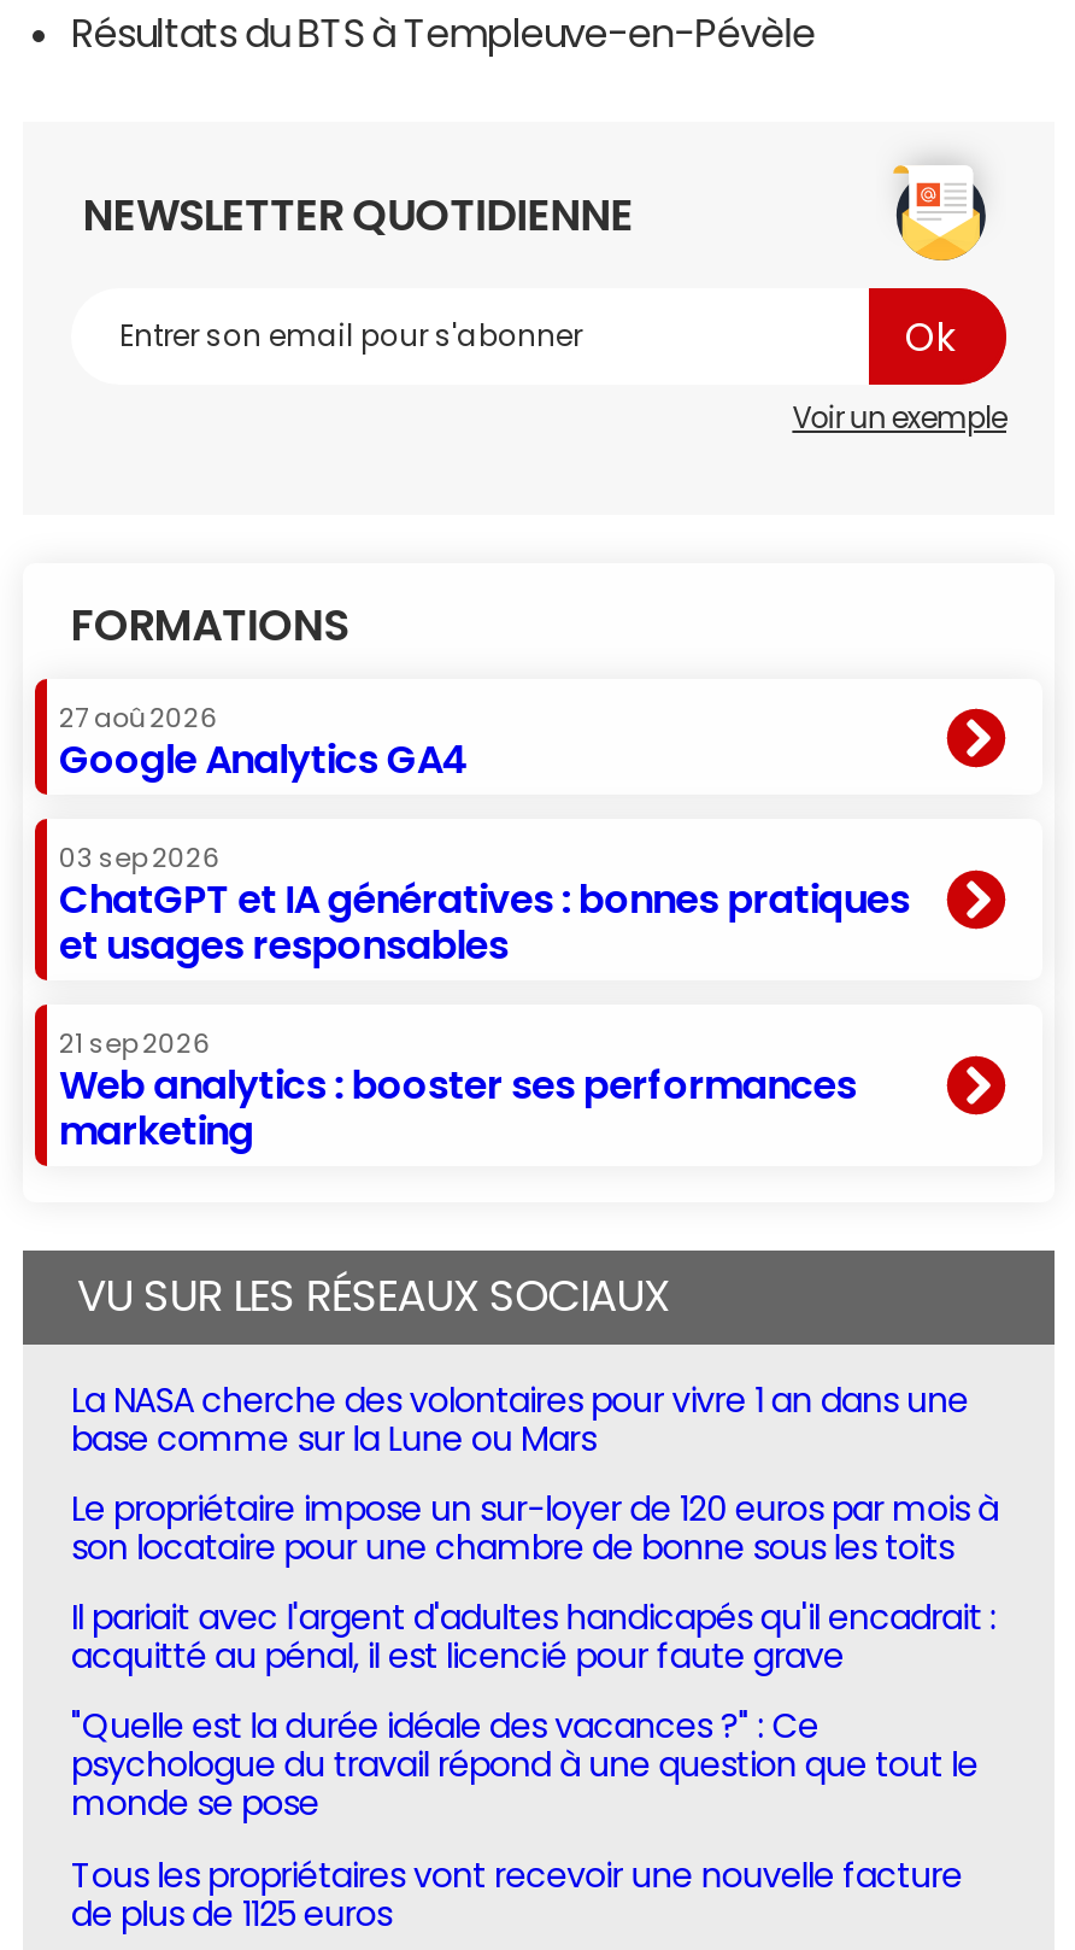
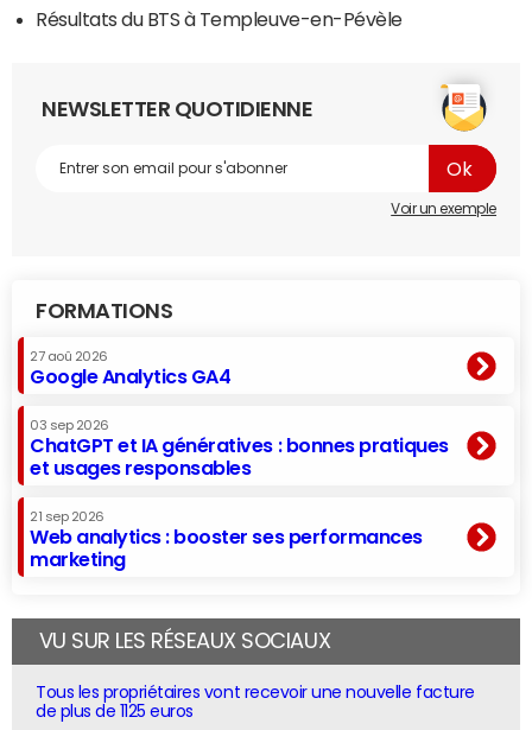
- La NASA cherche des volontaires pour vivre 1 an dans une
- base comme sur la Lune ou Mars
- Le propriétaire impose un sur-loyer de 120 euros par mois à
- son locataire pour une chambre de bonne sous les toits
- Il pariait avec l'argent d'adultes handicapés qu'il encadrait :
- acquitté au pénal, il est licencié pour faute grave
- "Quelle est la durée idéale des vacances ?" : Ce
- psychologue du travail répond à une question que tout le
- monde se pose
